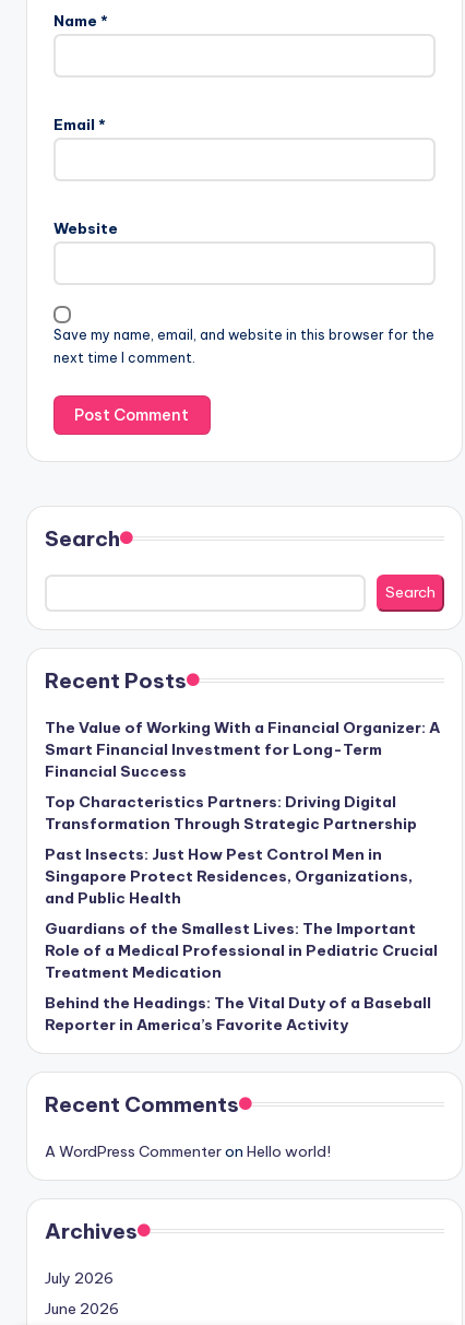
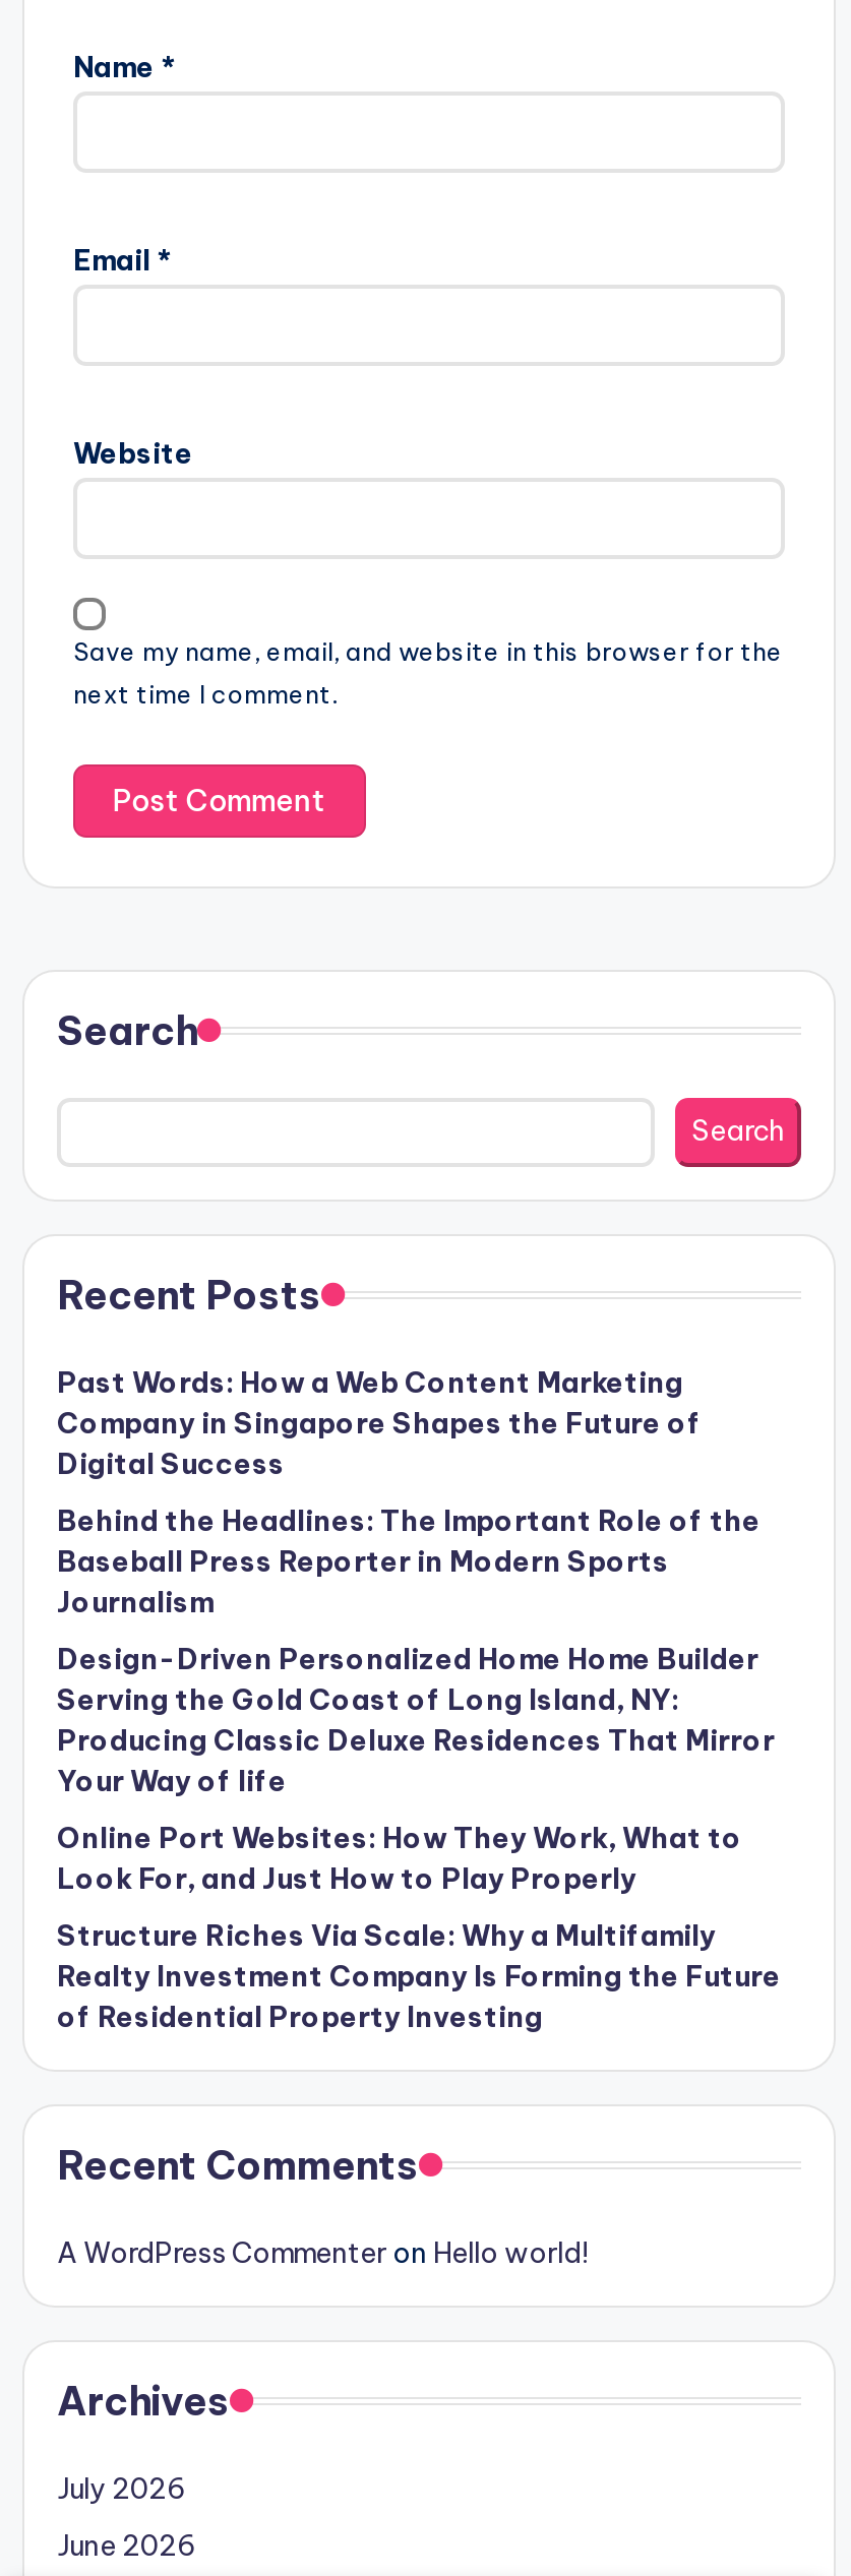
- The Value of Working With a Financial Organizer: A
- Smart Financial Investment for Long-Term
- Financial Success
+ Past Words: How a Web Content Marketing
+ Company in Singapore Shapes the Future of
+ Digital Success

- Top Characteristics Partners: Driving Digital
- Transformation Through Strategic Partnership
+ Behind the Headlines: The Important Role of the
+ Baseball Press Reporter in Modern Sports
+ Journalism

- Past Insects: Just How Pest Control Men in
- Singapore Protect Residences, Organizations,
- and Public Health
+ Design-Driven Personalized Home Home Builder
+ Serving the Gold Coast of Long Island, NY:
+ Producing Classic Deluxe Residences That Mirror
+ Your Way of life

- Guardians of the Smallest Lives: The Important
- Role of a Medical Professional in Pediatric Crucial
- Treatment Medication
+ Online Port Websites: How They Work, What to
+ Look For, and Just How to Play Properly

- Behind the Headings: The Vital Duty of a Baseball
- Reporter in America’s Favorite Activity
+ Structure Riches Via Scale: Why a Multifamily
+ Realty Investment Company Is Forming the Future
+ of Residential Property Investing
